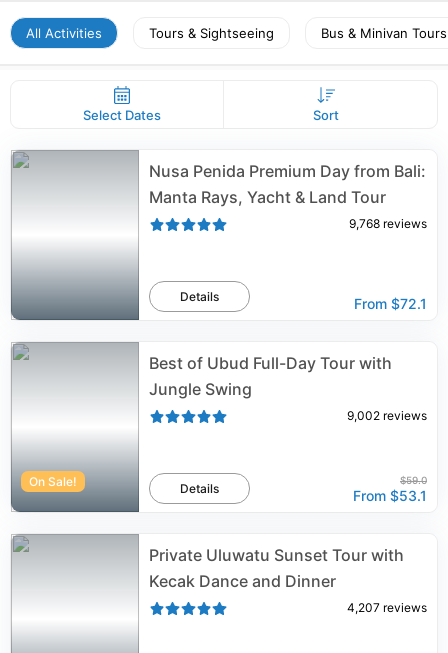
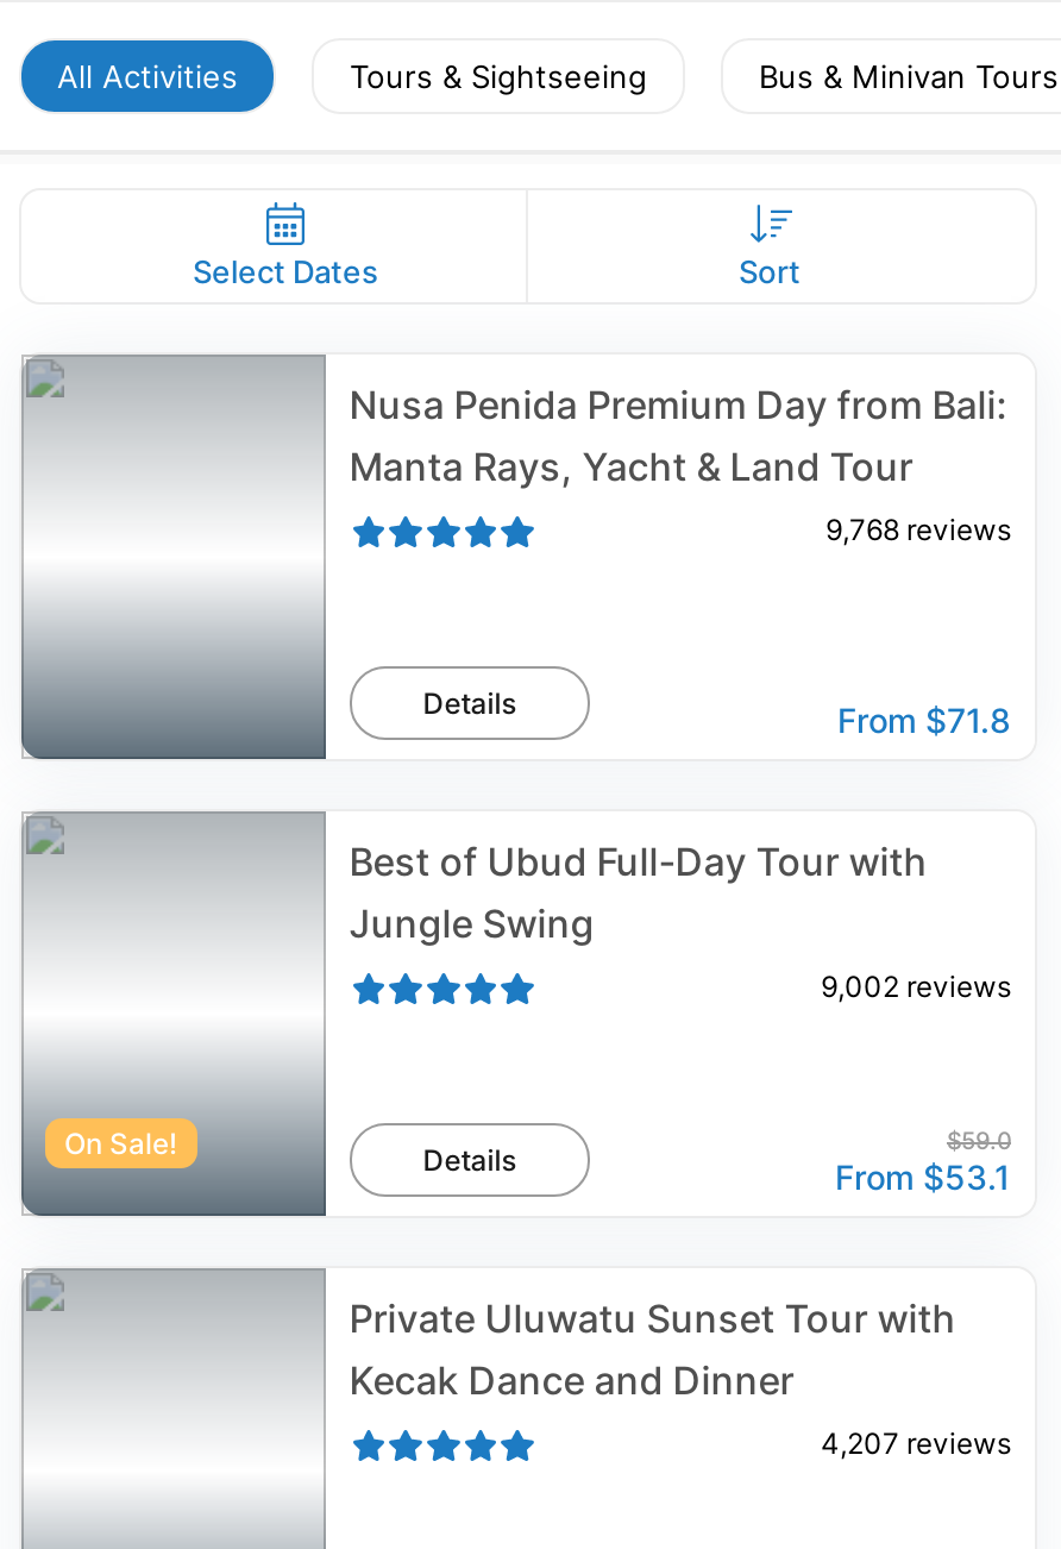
- From $72.1
+ From $71.8
